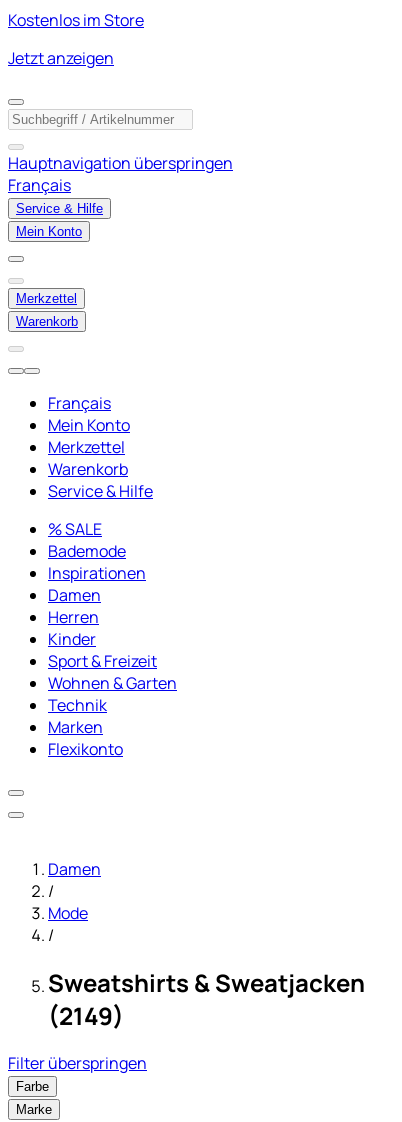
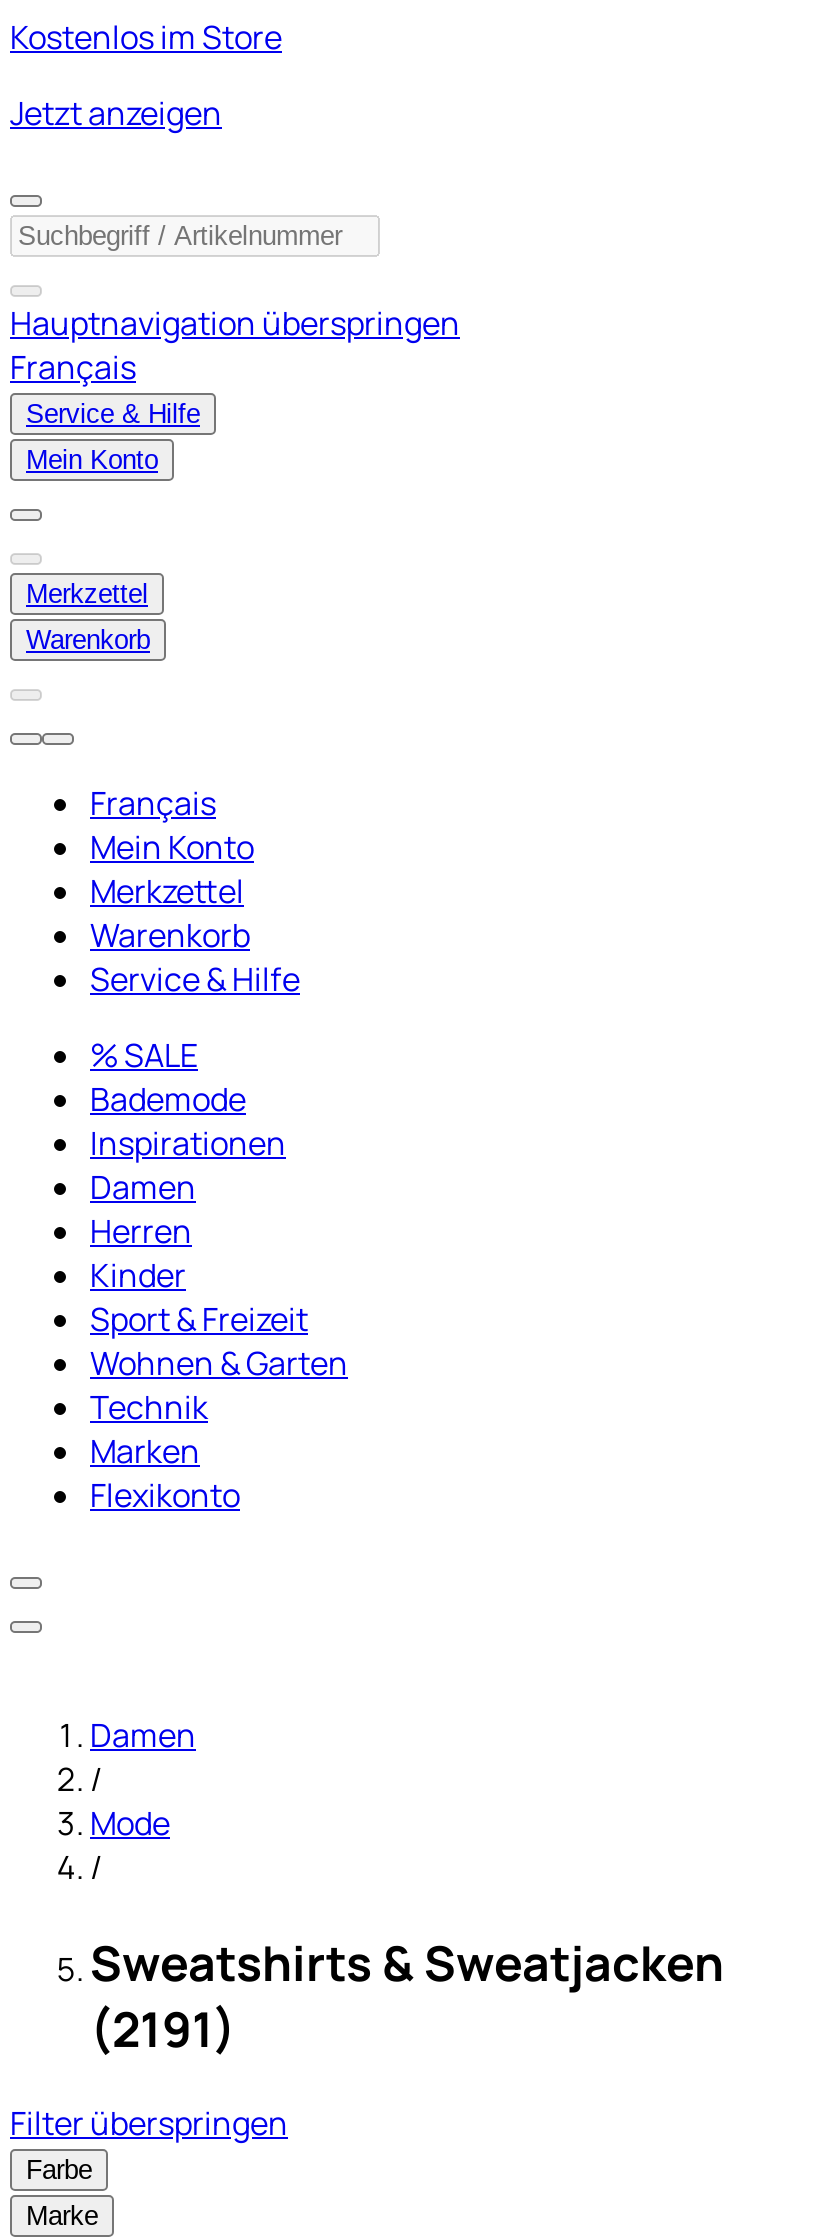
- (2149)
+ (2191)
